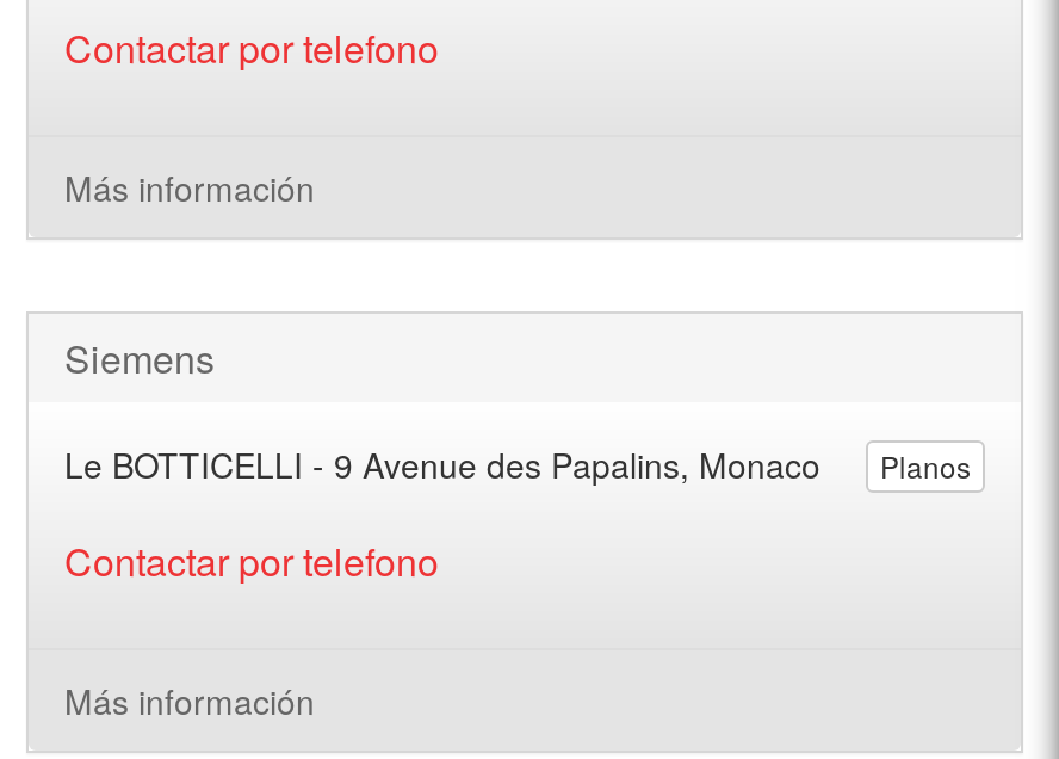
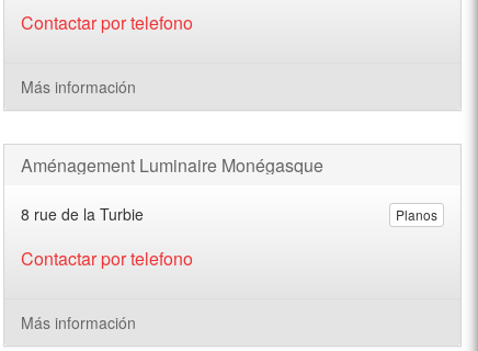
- Siemens
+ Aménagement Luminaire Monégasque

- Le BOTTICELLI - 9 Avenue des Papalins, Monaco
+ 8 rue de la Turbie
